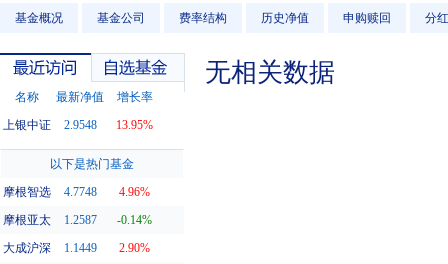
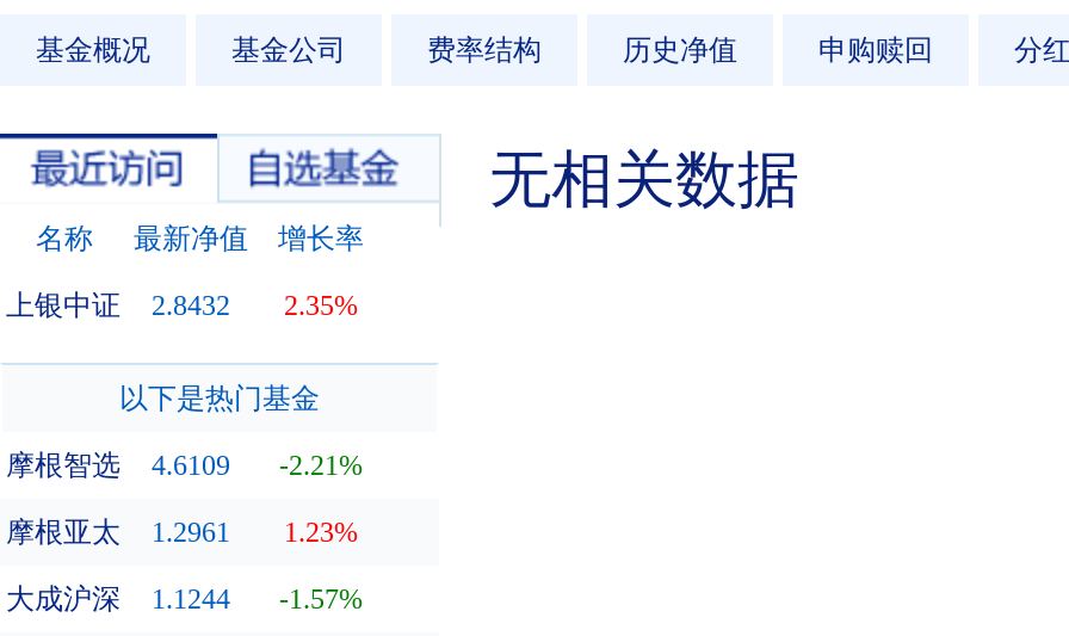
- 2.9548
+ 2.8432

- 13.95%
+ 2.35%

- 4.7748
+ 4.6109

- 4.96%
+ -2.21%

- 1.2587
+ 1.2961

- -0.14%
+ 1.23%

- 1.1449
+ 1.1244

- 2.90%
+ -1.57%
